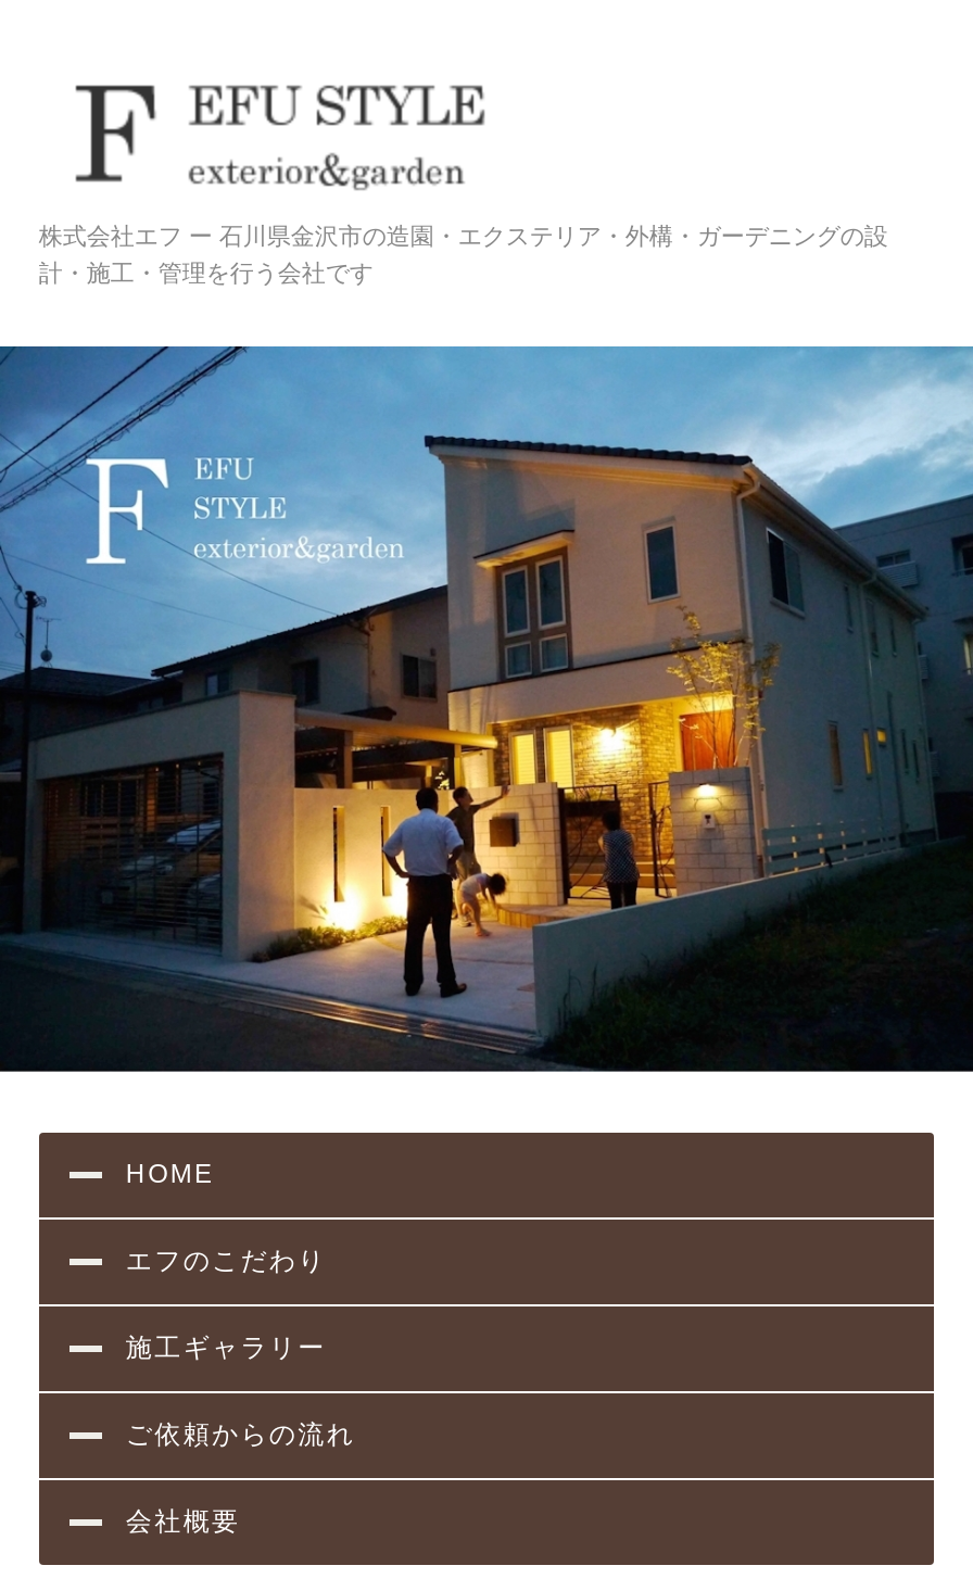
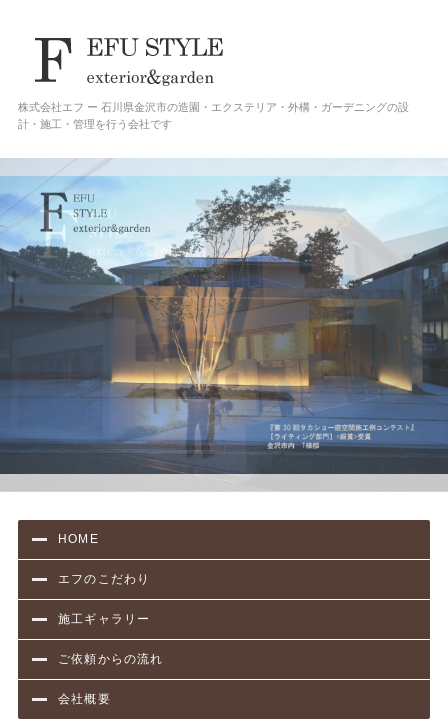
- [image]
+ [image]
